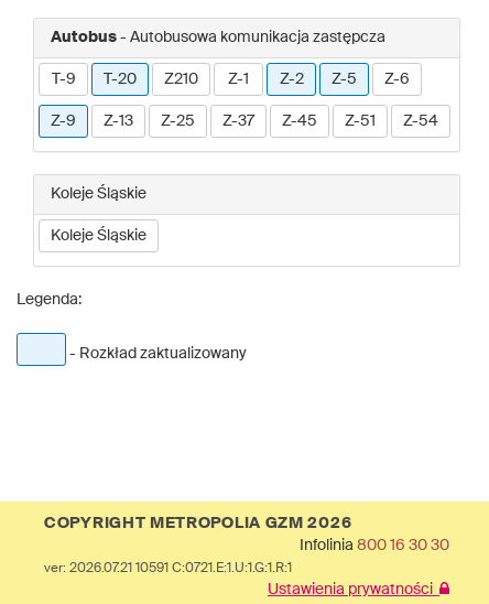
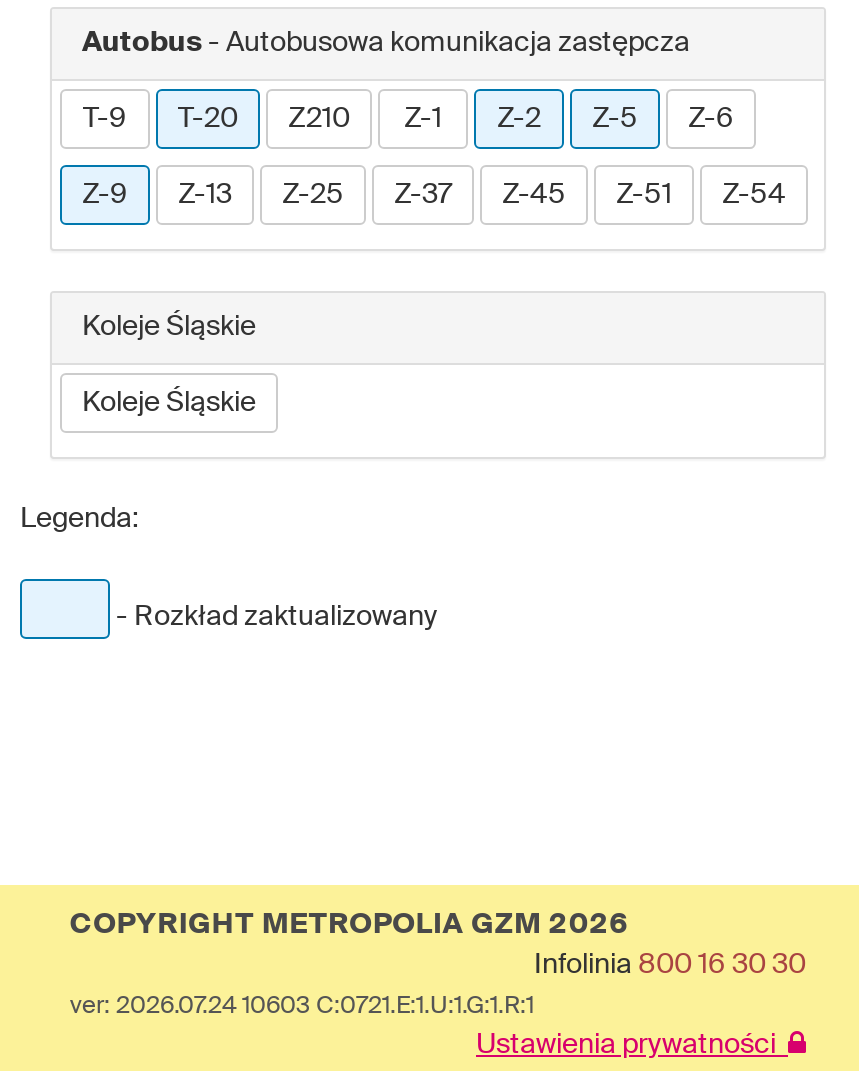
- ver: 2026.07.21 10591 C:0721.E:1.U:1.G:1.R:1
+ ver: 2026.07.24 10603 C:0721.E:1.U:1.G:1.R:1
